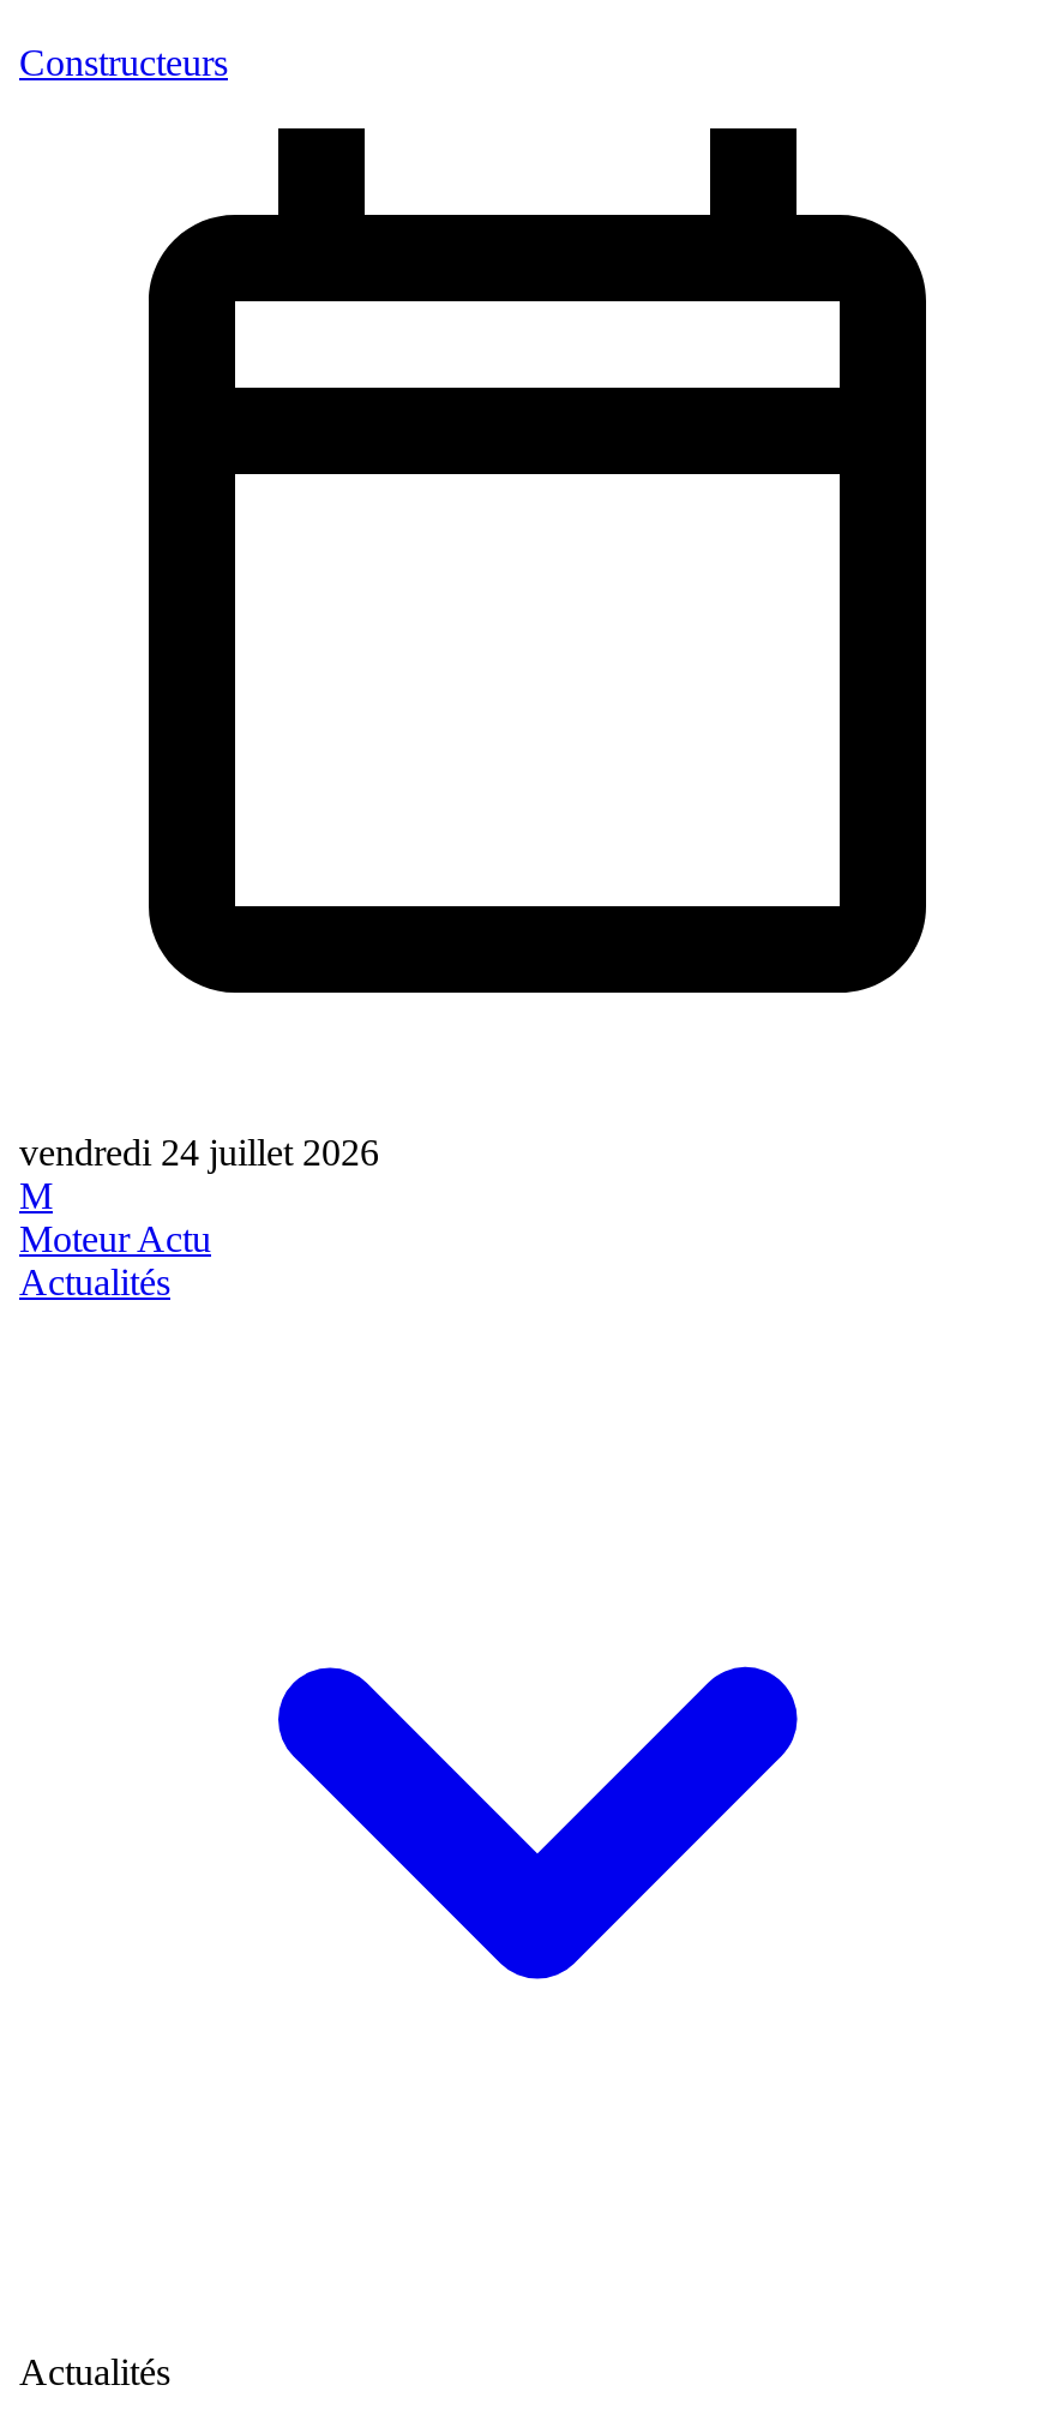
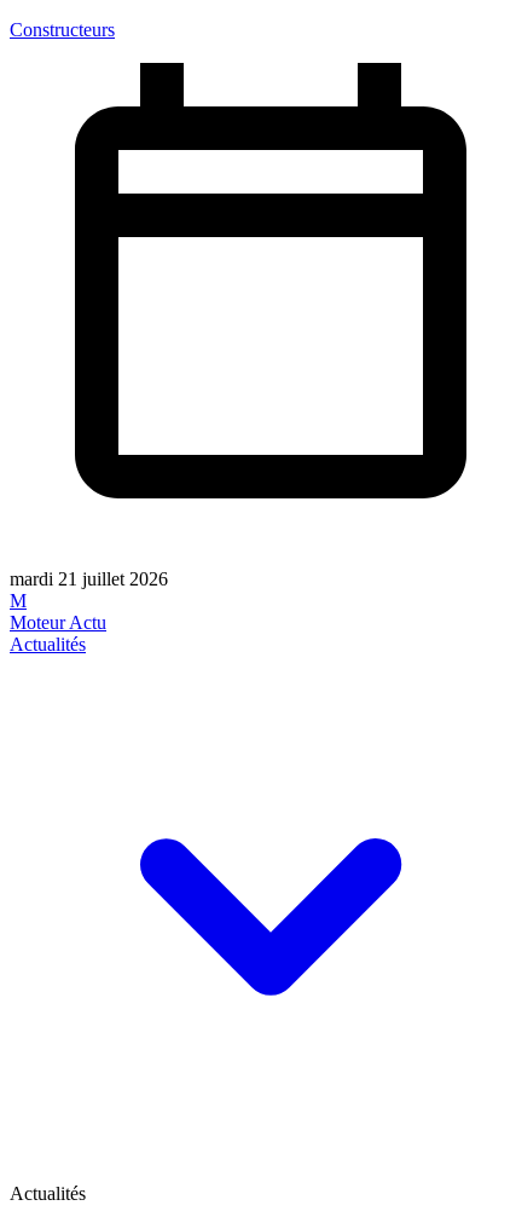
- vendredi 24 juillet 2026
+ mardi 21 juillet 2026
